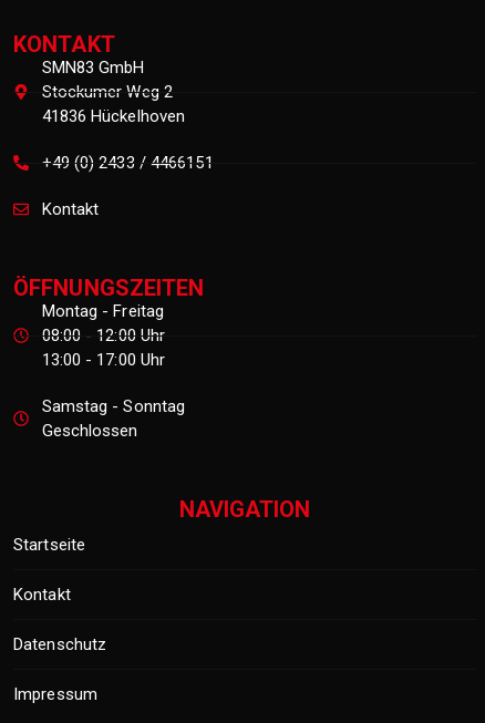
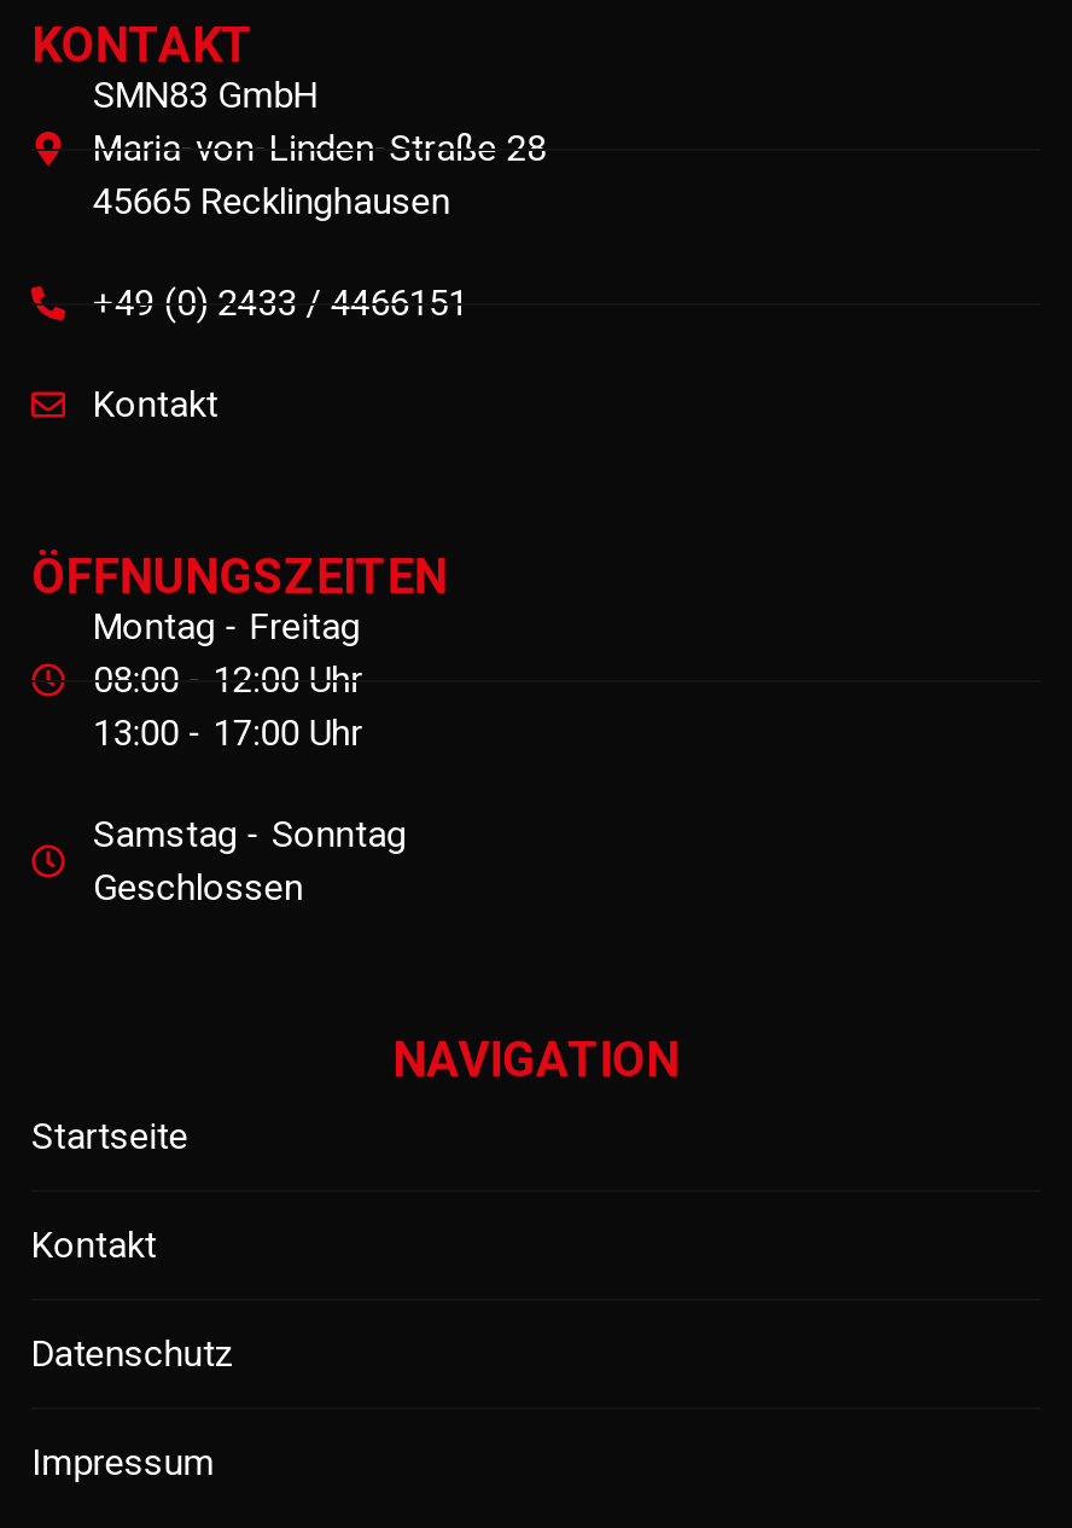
- Stockumer Weg 2
- 41836 Hückelhoven
+ Maria-von-Linden-Straße 28
+ 45665 Recklinghausen
